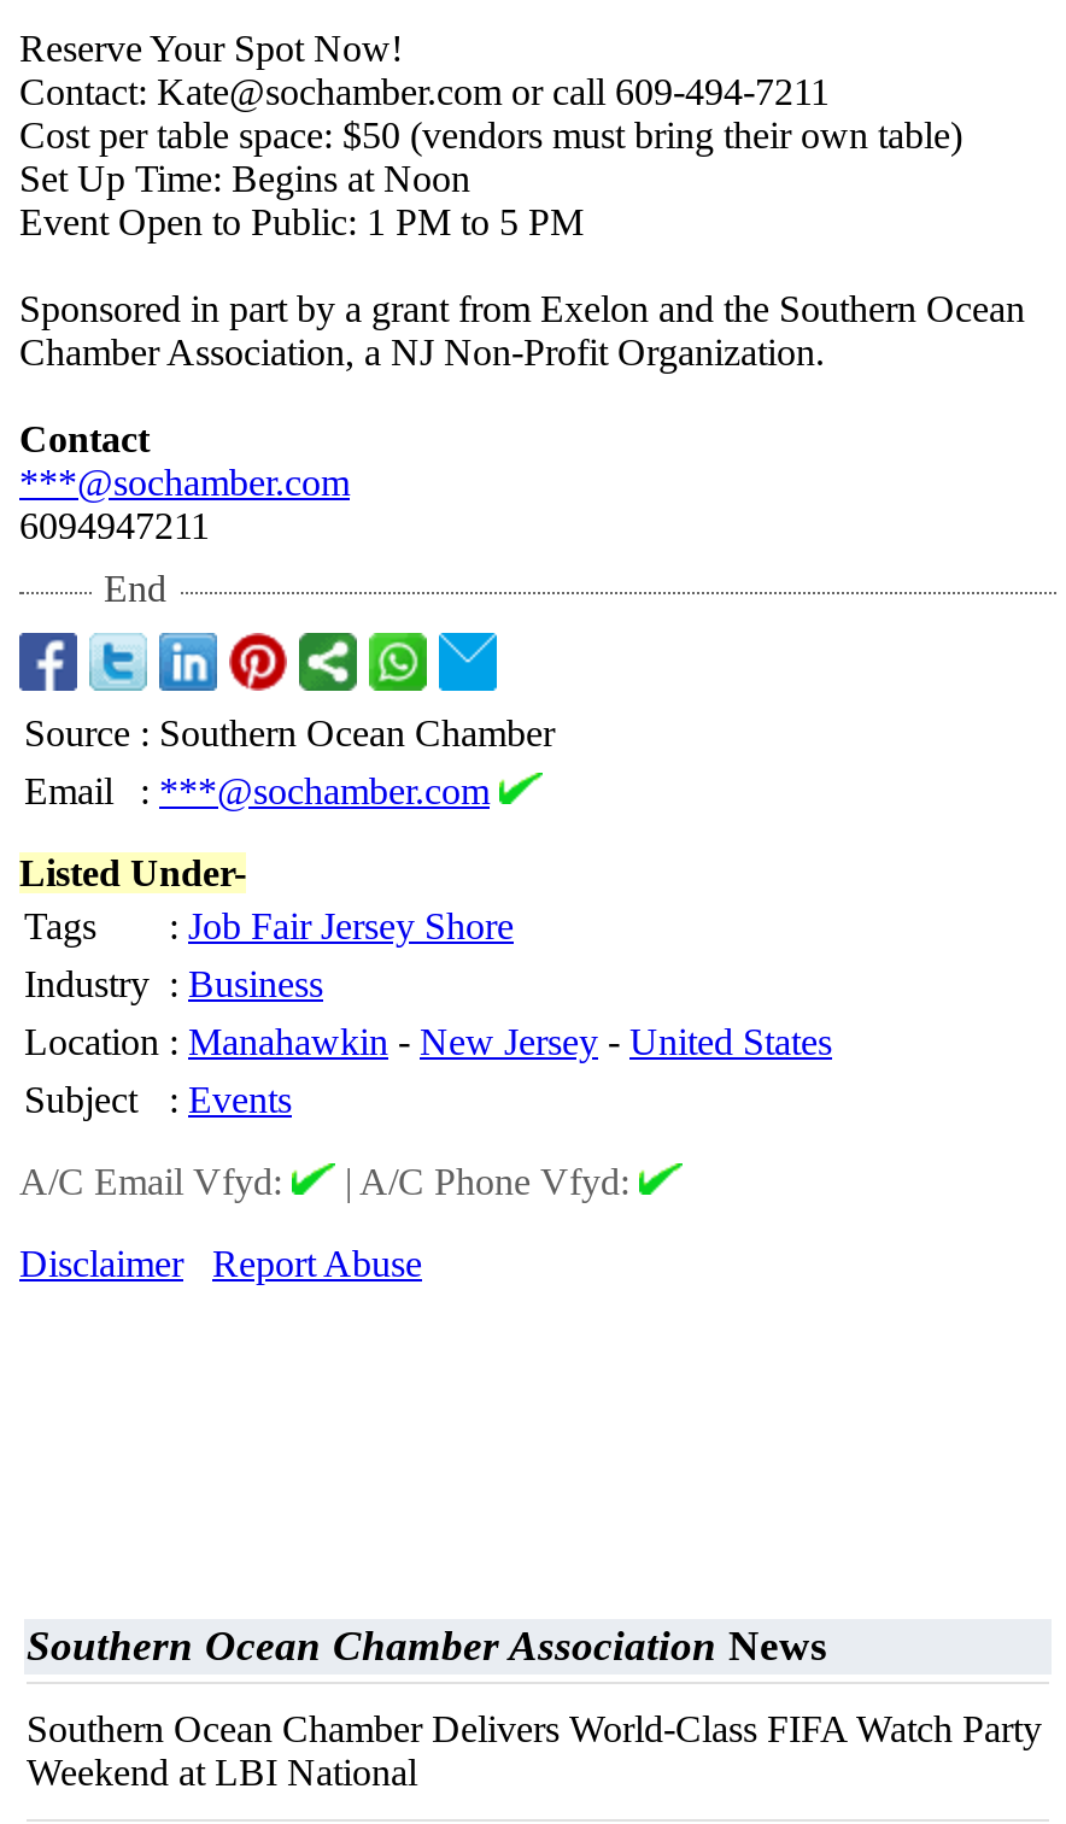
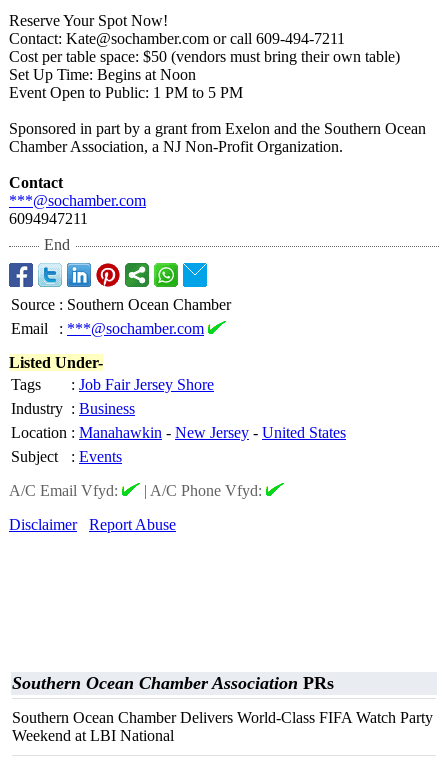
- Southern Ocean Chamber Association News
+ Southern Ocean Chamber Association PRs
